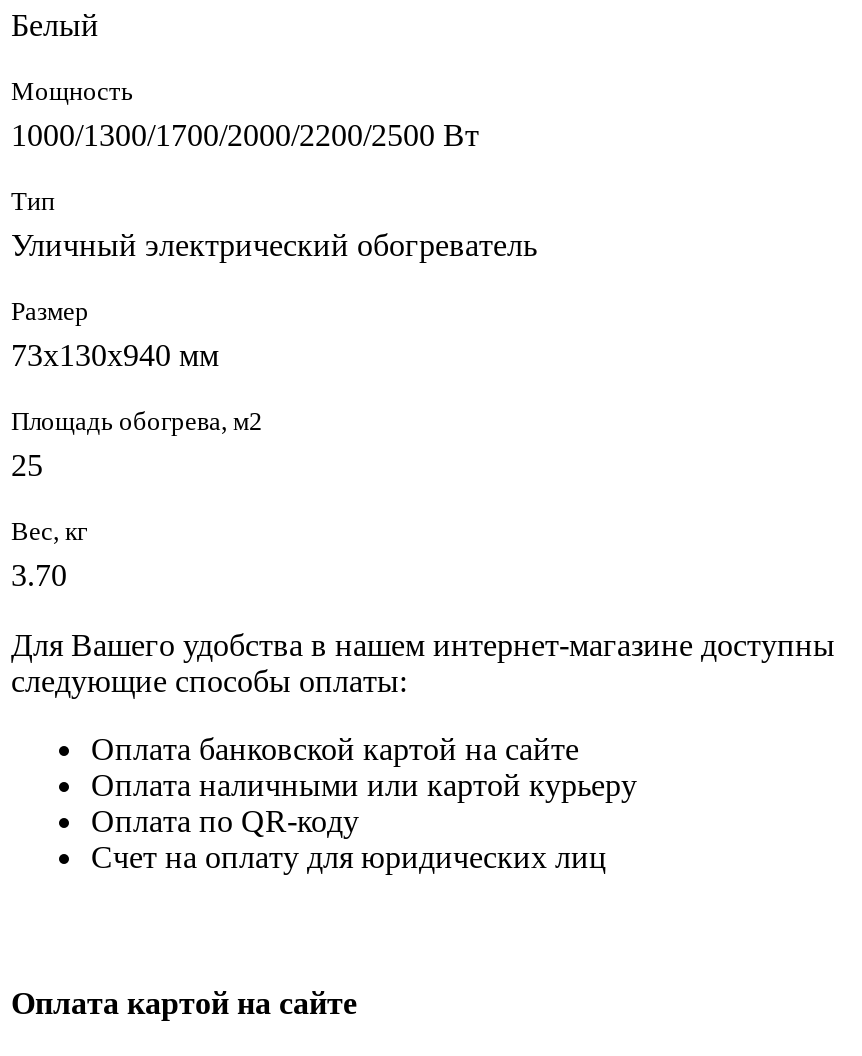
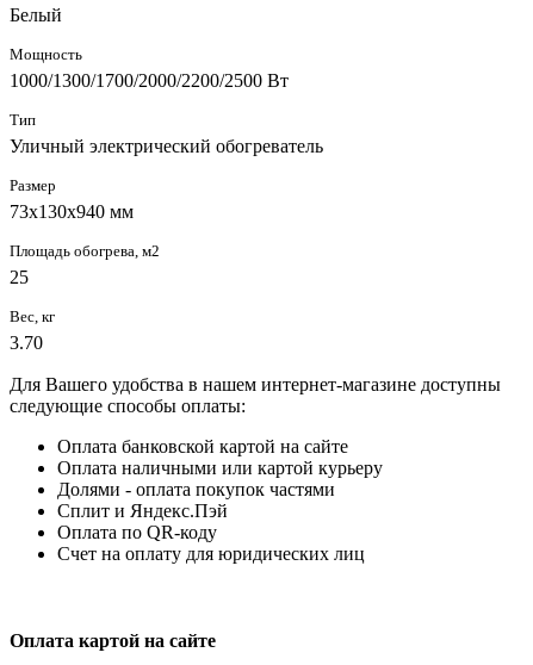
+ Долями - оплата покупок частями
+ Сплит и Яндекс.Пэй
